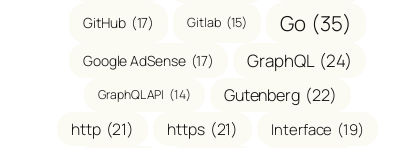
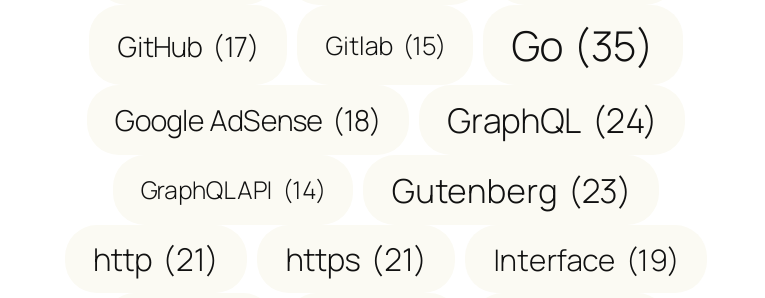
- Google AdSense (17)
+ Google AdSense (18)

- GraphQL API (14) Gutenberg (22)
+ GraphQL API (14) Gutenberg (23)
